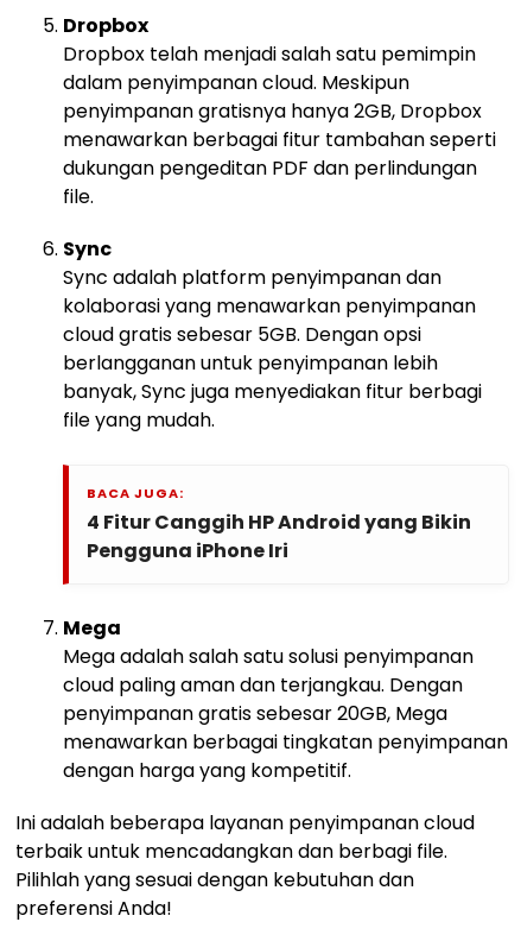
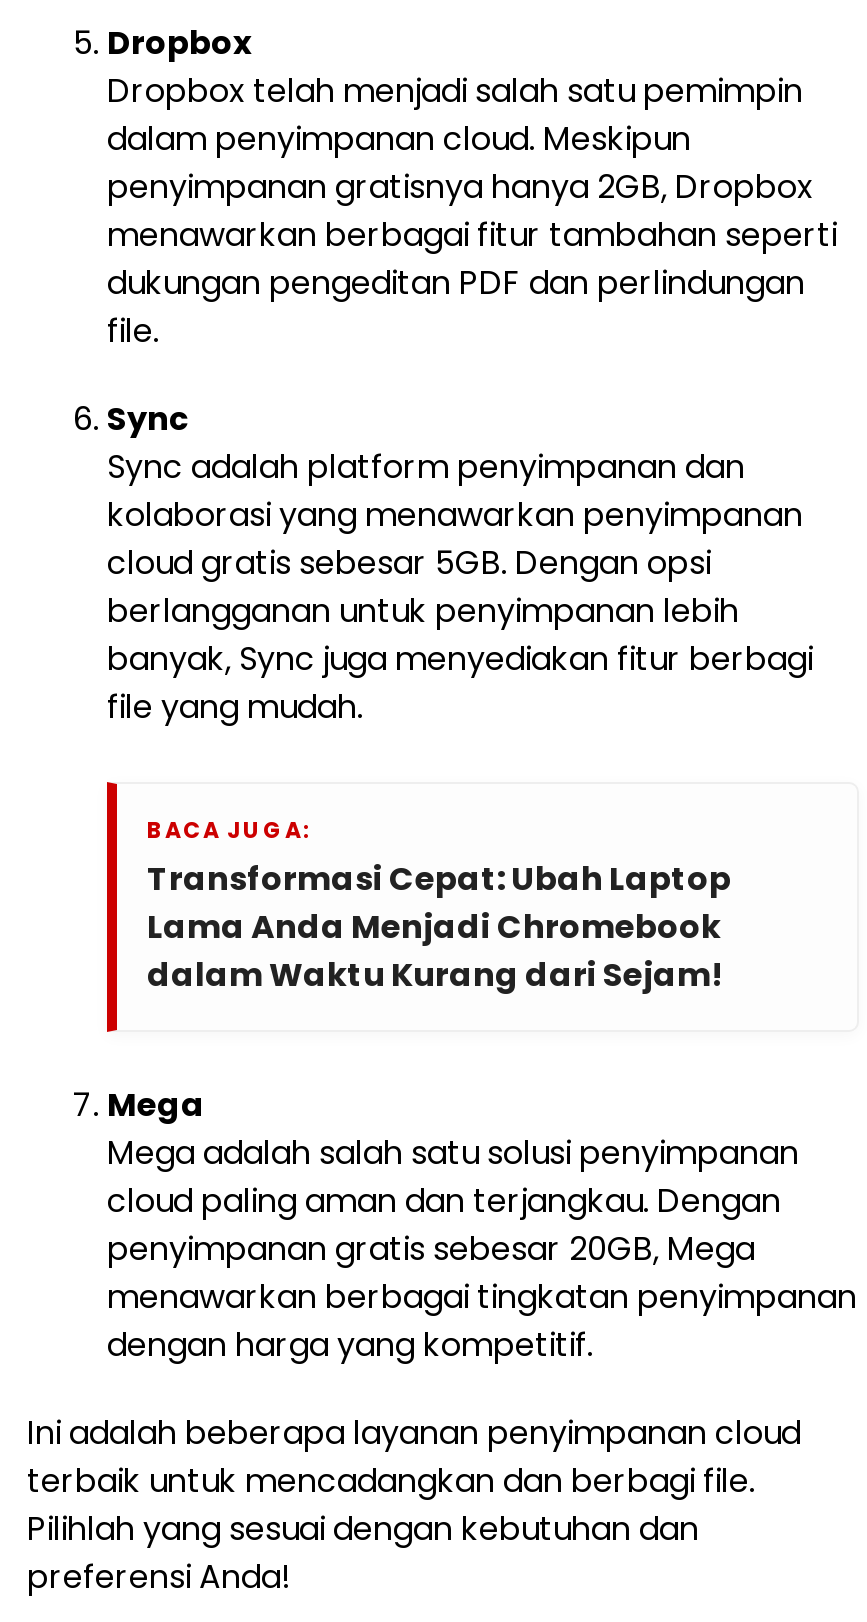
- 4 Fitur Canggih HP Android yang Bikin
- Pengguna iPhone Iri
+ Transformasi Cepat: Ubah Laptop
+ Lama Anda Menjadi Chromebook
+ dalam Waktu Kurang dari Sejam!
